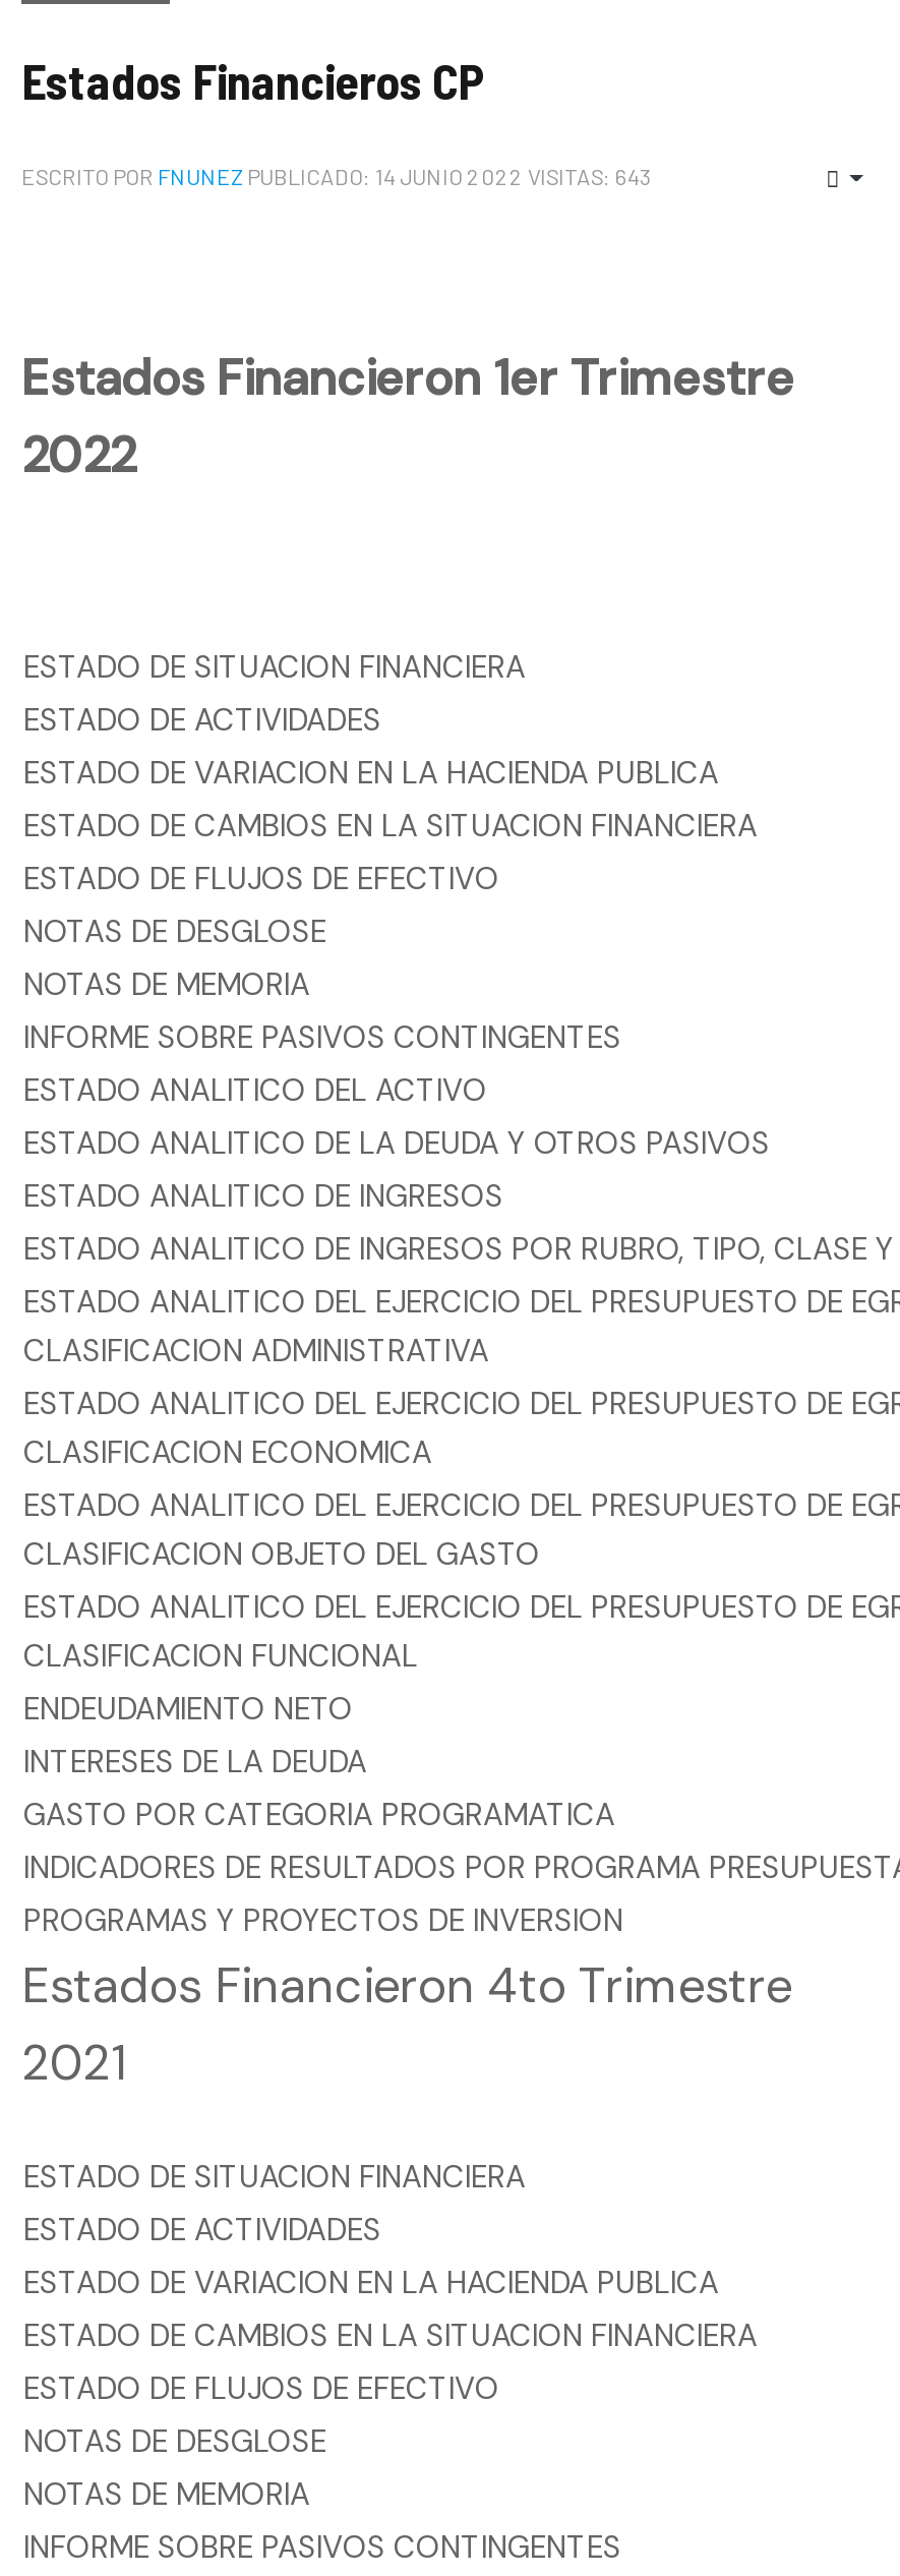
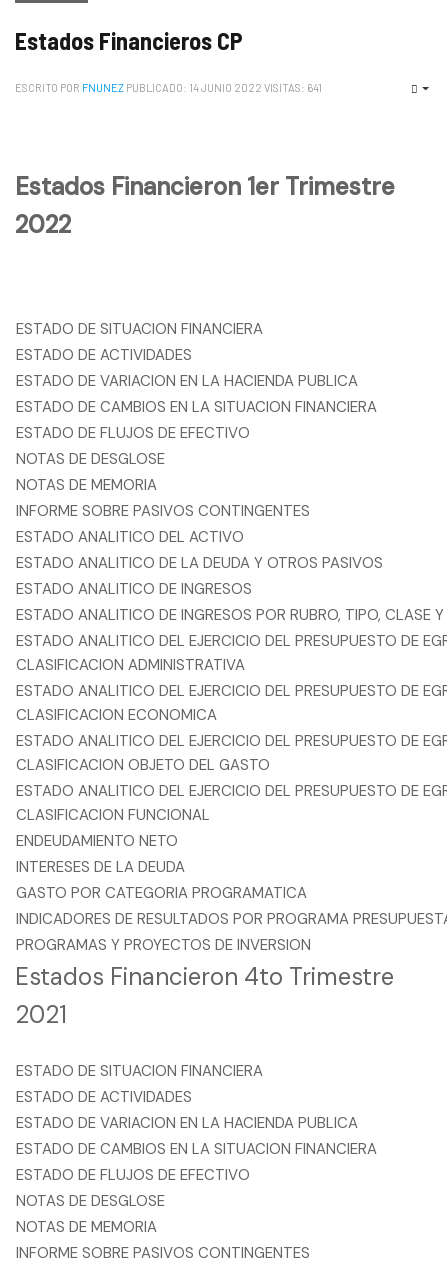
- ESCRITO POR FNUNEZ PUBLICADO: 14 JUNIO 2022 VISITAS: 643
+ ESCRITO POR FNUNEZ PUBLICADO: 14 JUNIO 2022 VISITAS: 641
